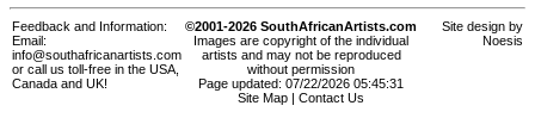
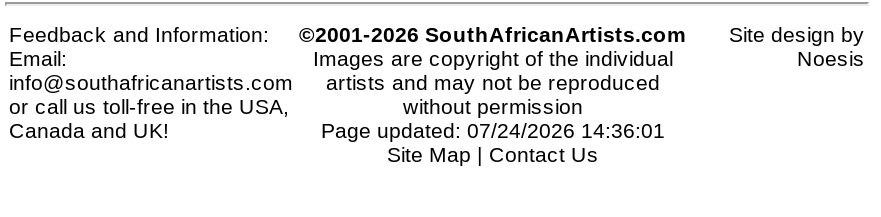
- Page updated: 07/22/2026 05:45:31
+ Page updated: 07/24/2026 14:36:01
